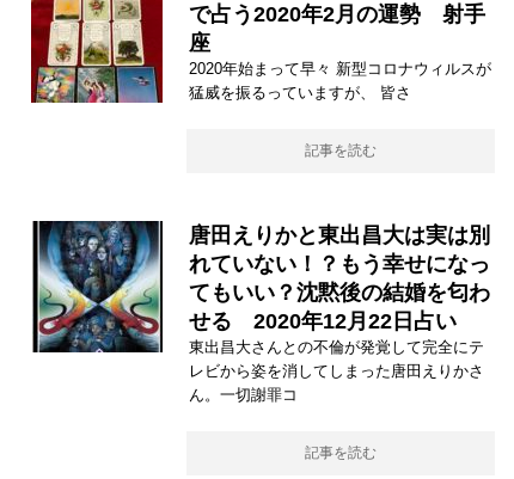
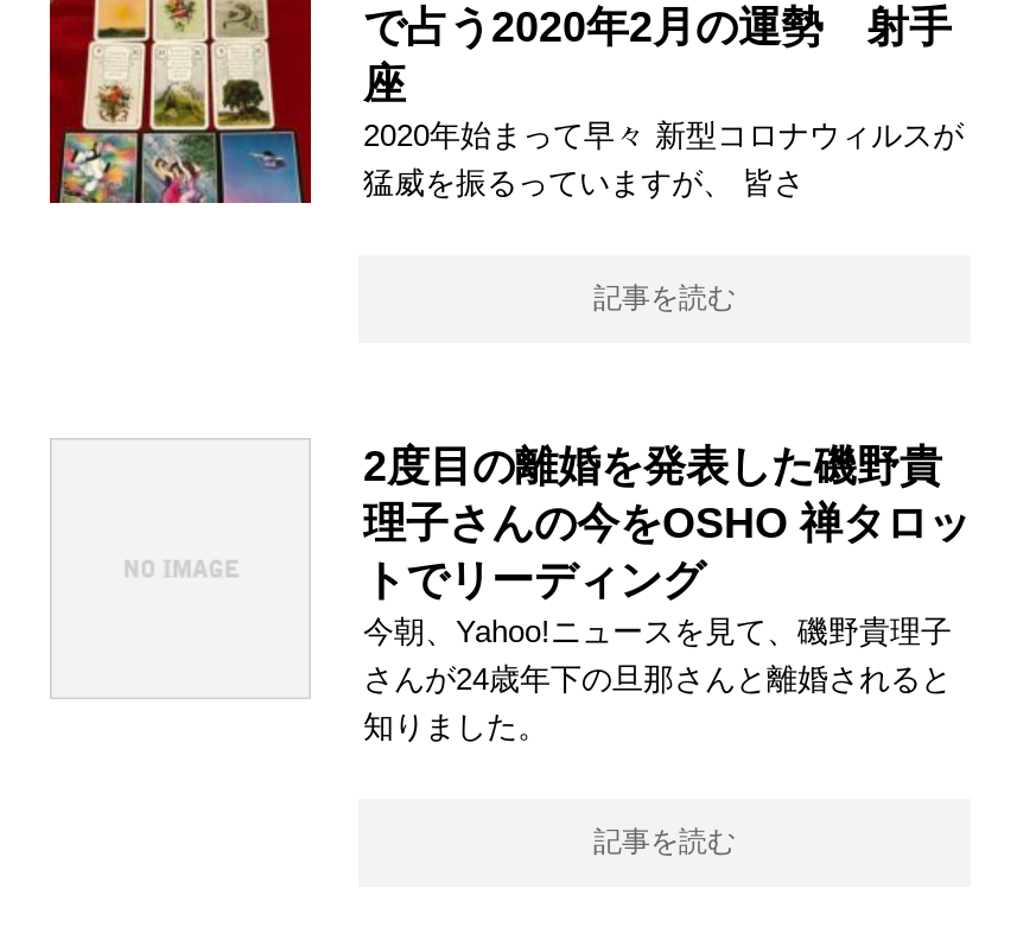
- [image]

- 唐田えりかと東出昌大は実は別
- れていない！？もう幸せになっ
- てもいい？沈黙後の結婚を匂わ
- せる 2020年12月22日占い
- 東出昌大さんとの不倫が発覚して完全にテ
- レビから姿を消してしまった唐田えりかさ
- ん。一切謝罪コ
+ 2度目の離婚を発表した磯野貴
+ 理子さんの今をOSHO 禅タロッ
+ トでリーディング
+ 今朝、Yahoo!ニュースを見て、磯野貴理子
+ さんが24歳年下の旦那さんと離婚されると
+ 知りました。
